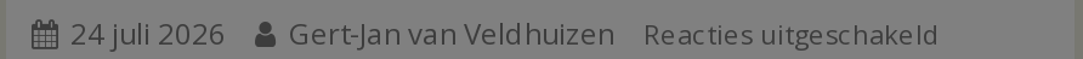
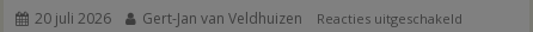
- 24 juli 2026
+ 20 juli 2026
